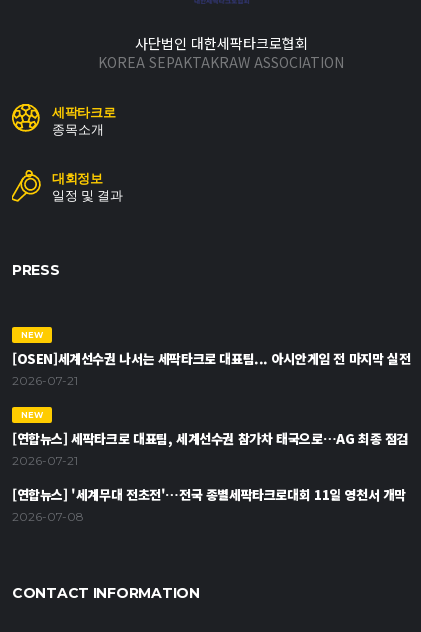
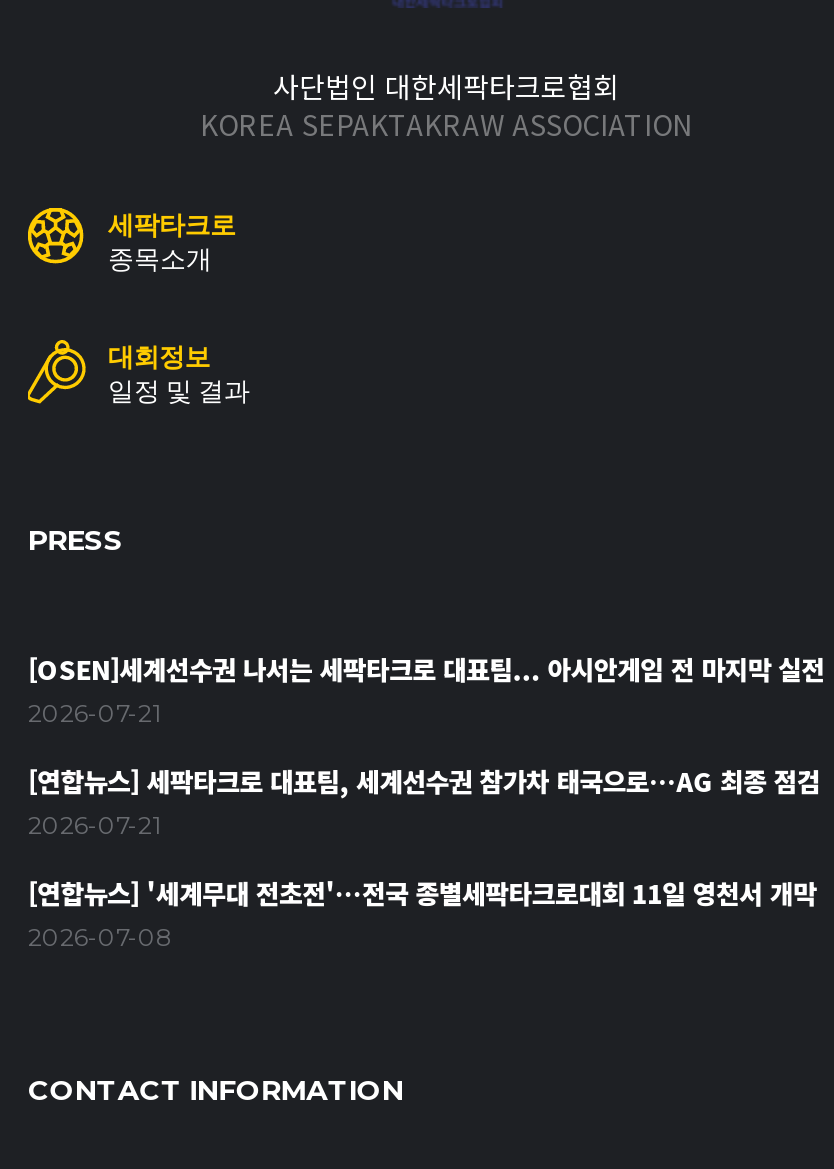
- NEW

- NEW
